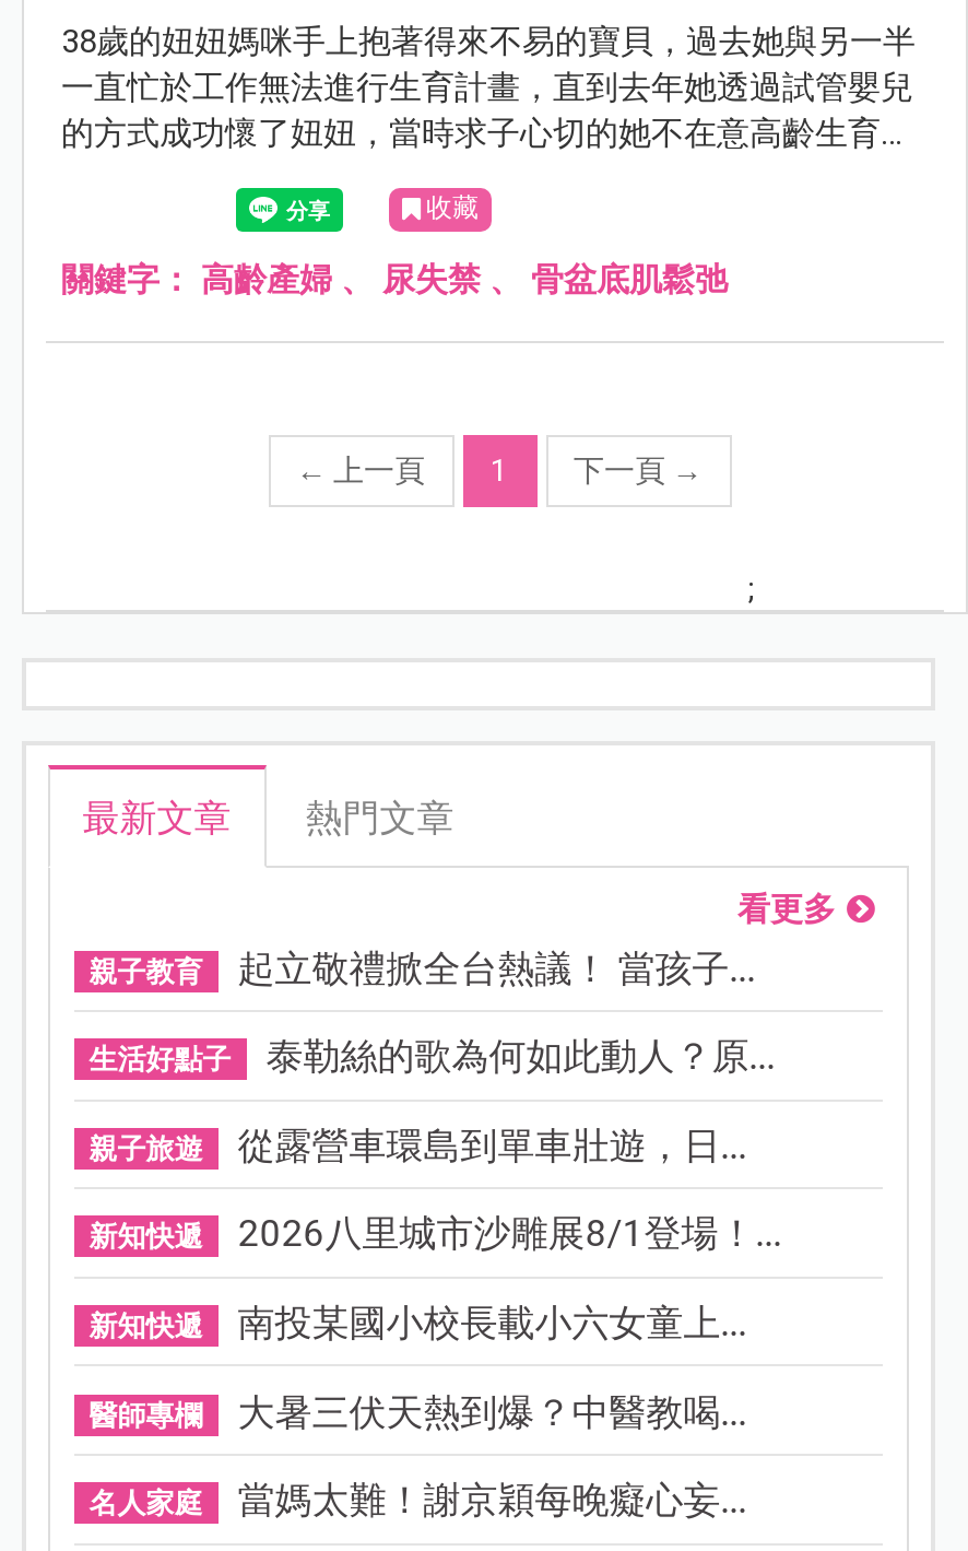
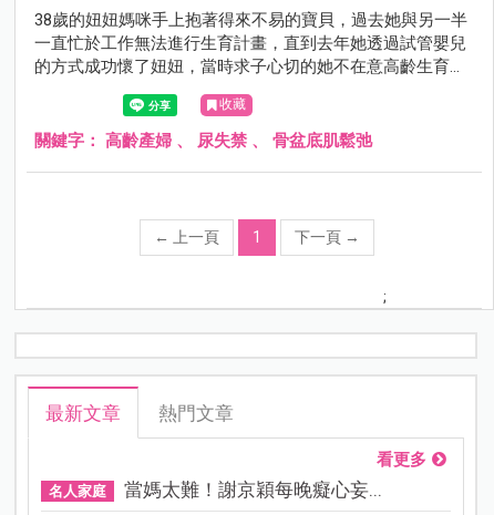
- 親子教育
- 起立敬禮掀全台熱議！ 當孩子...
- 生活好點子
- 泰勒絲的歌為何如此動人？原...
- 親子旅遊
- 從露營車環島到單車壯遊，日...
- 新知快遞
- 2026八里城市沙雕展8/1登場！...
- 新知快遞
- 南投某國小校長載小六女童上...
- 醫師專欄
- 大暑三伏天熱到爆？中醫教喝...
